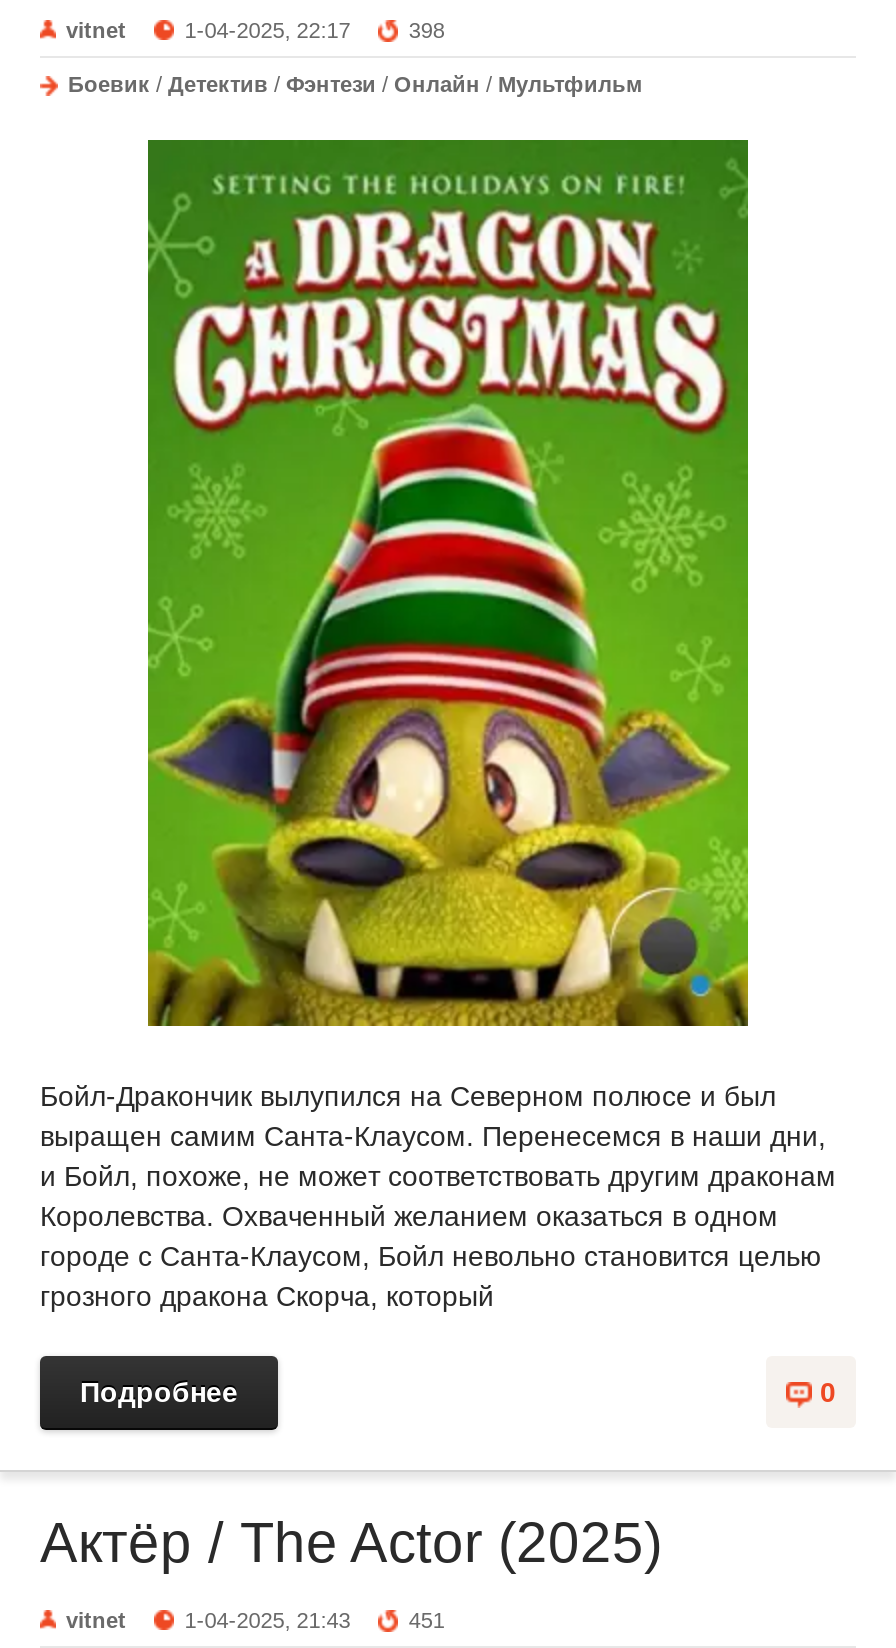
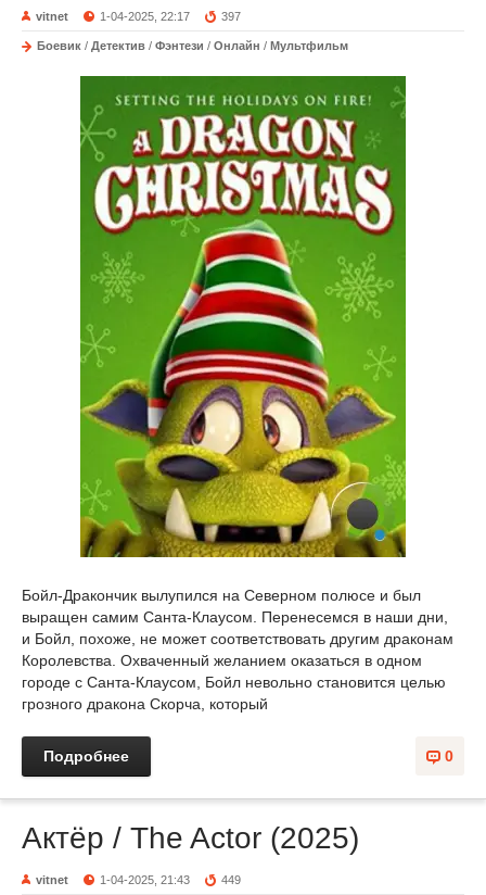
- 398
+ 397

- 451
+ 449
